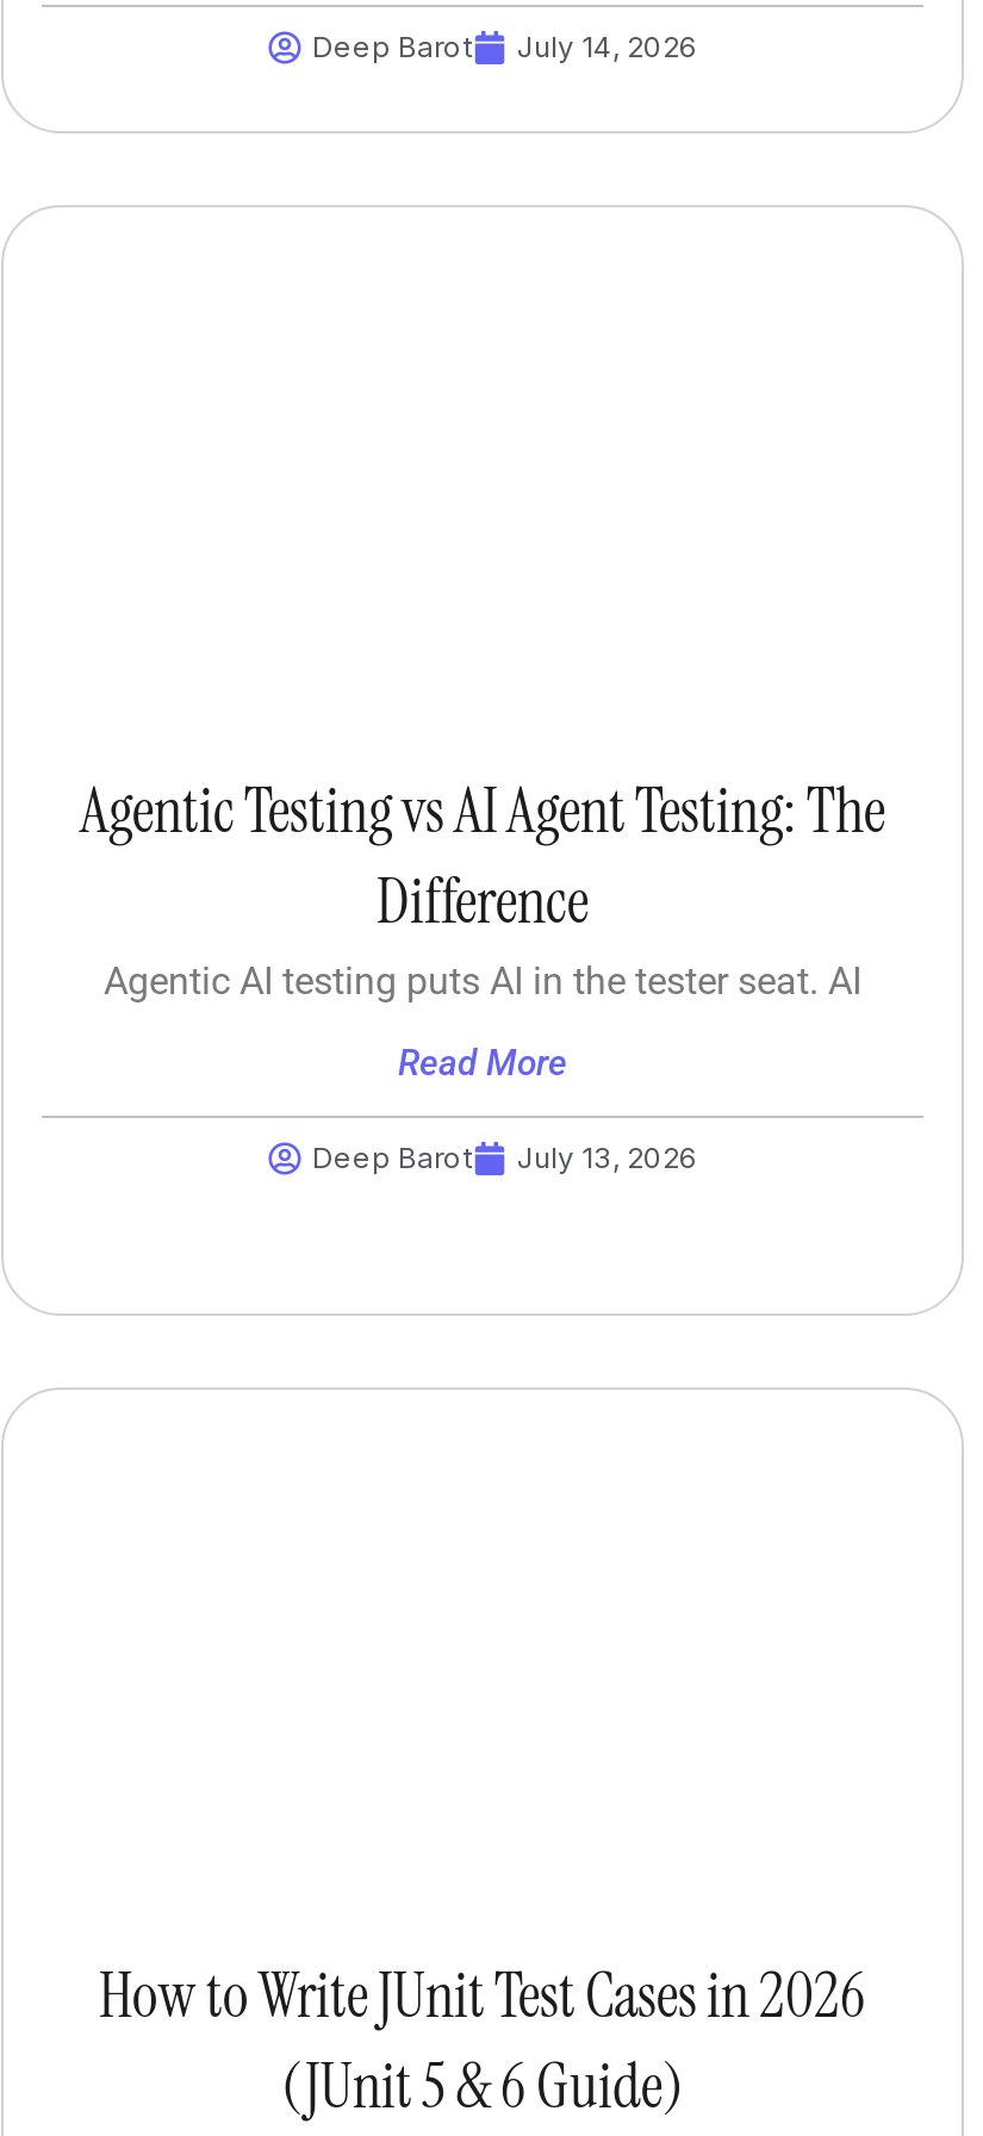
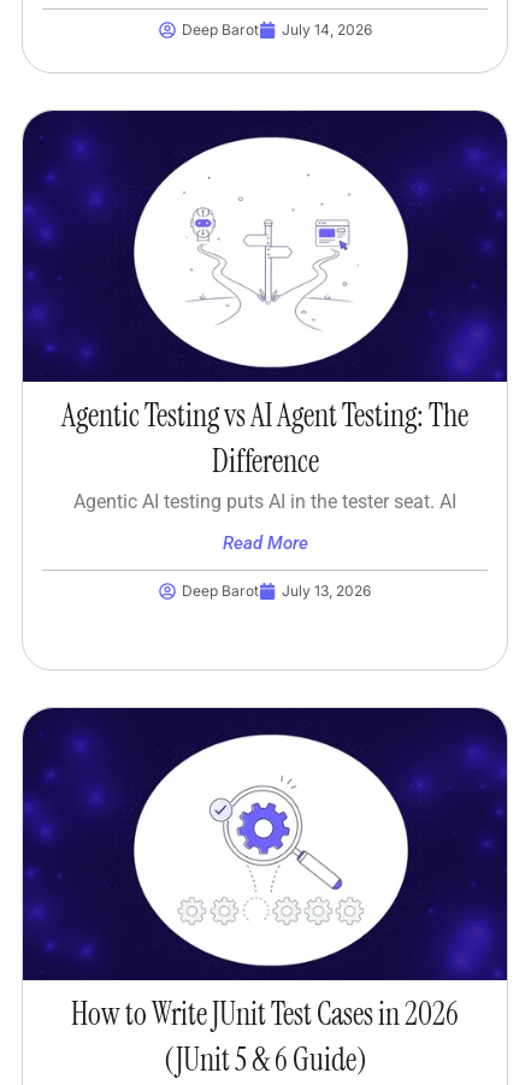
+ [image]

+ [image]
